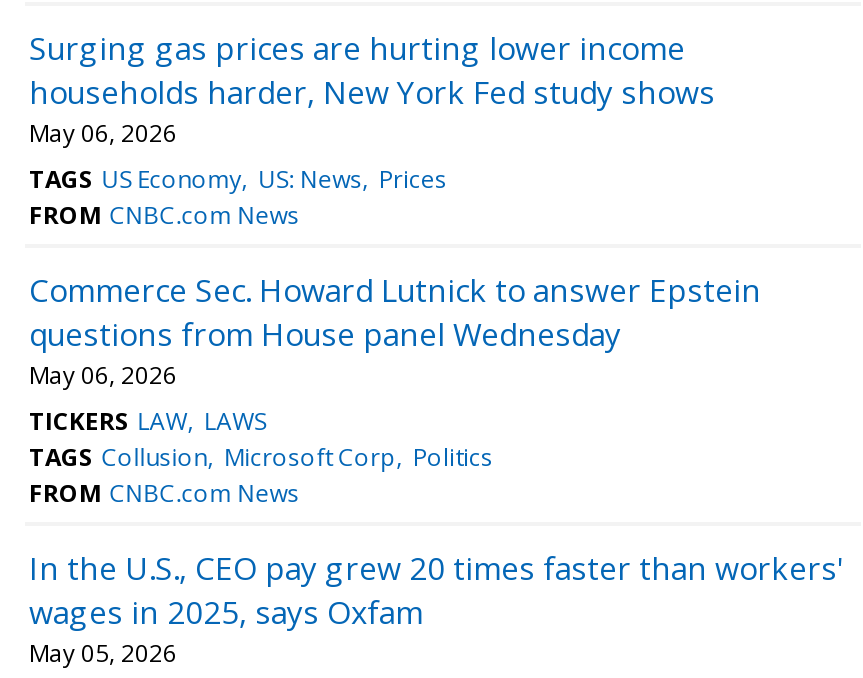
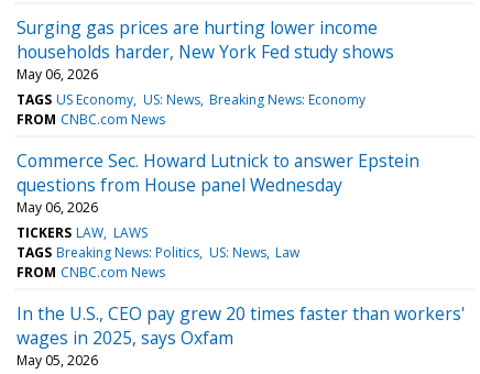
- TAGS US Economy US: News Prices
+ TAGS US Economy US: News Breaking News: Economy

- TAGS Collusion Microsoft Corp Politics
+ TAGS Breaking News: Politics US: News Law
